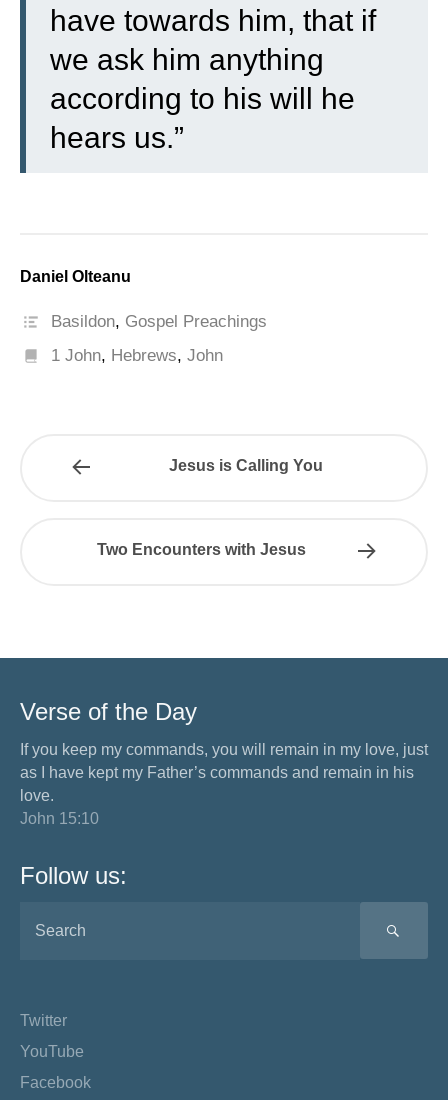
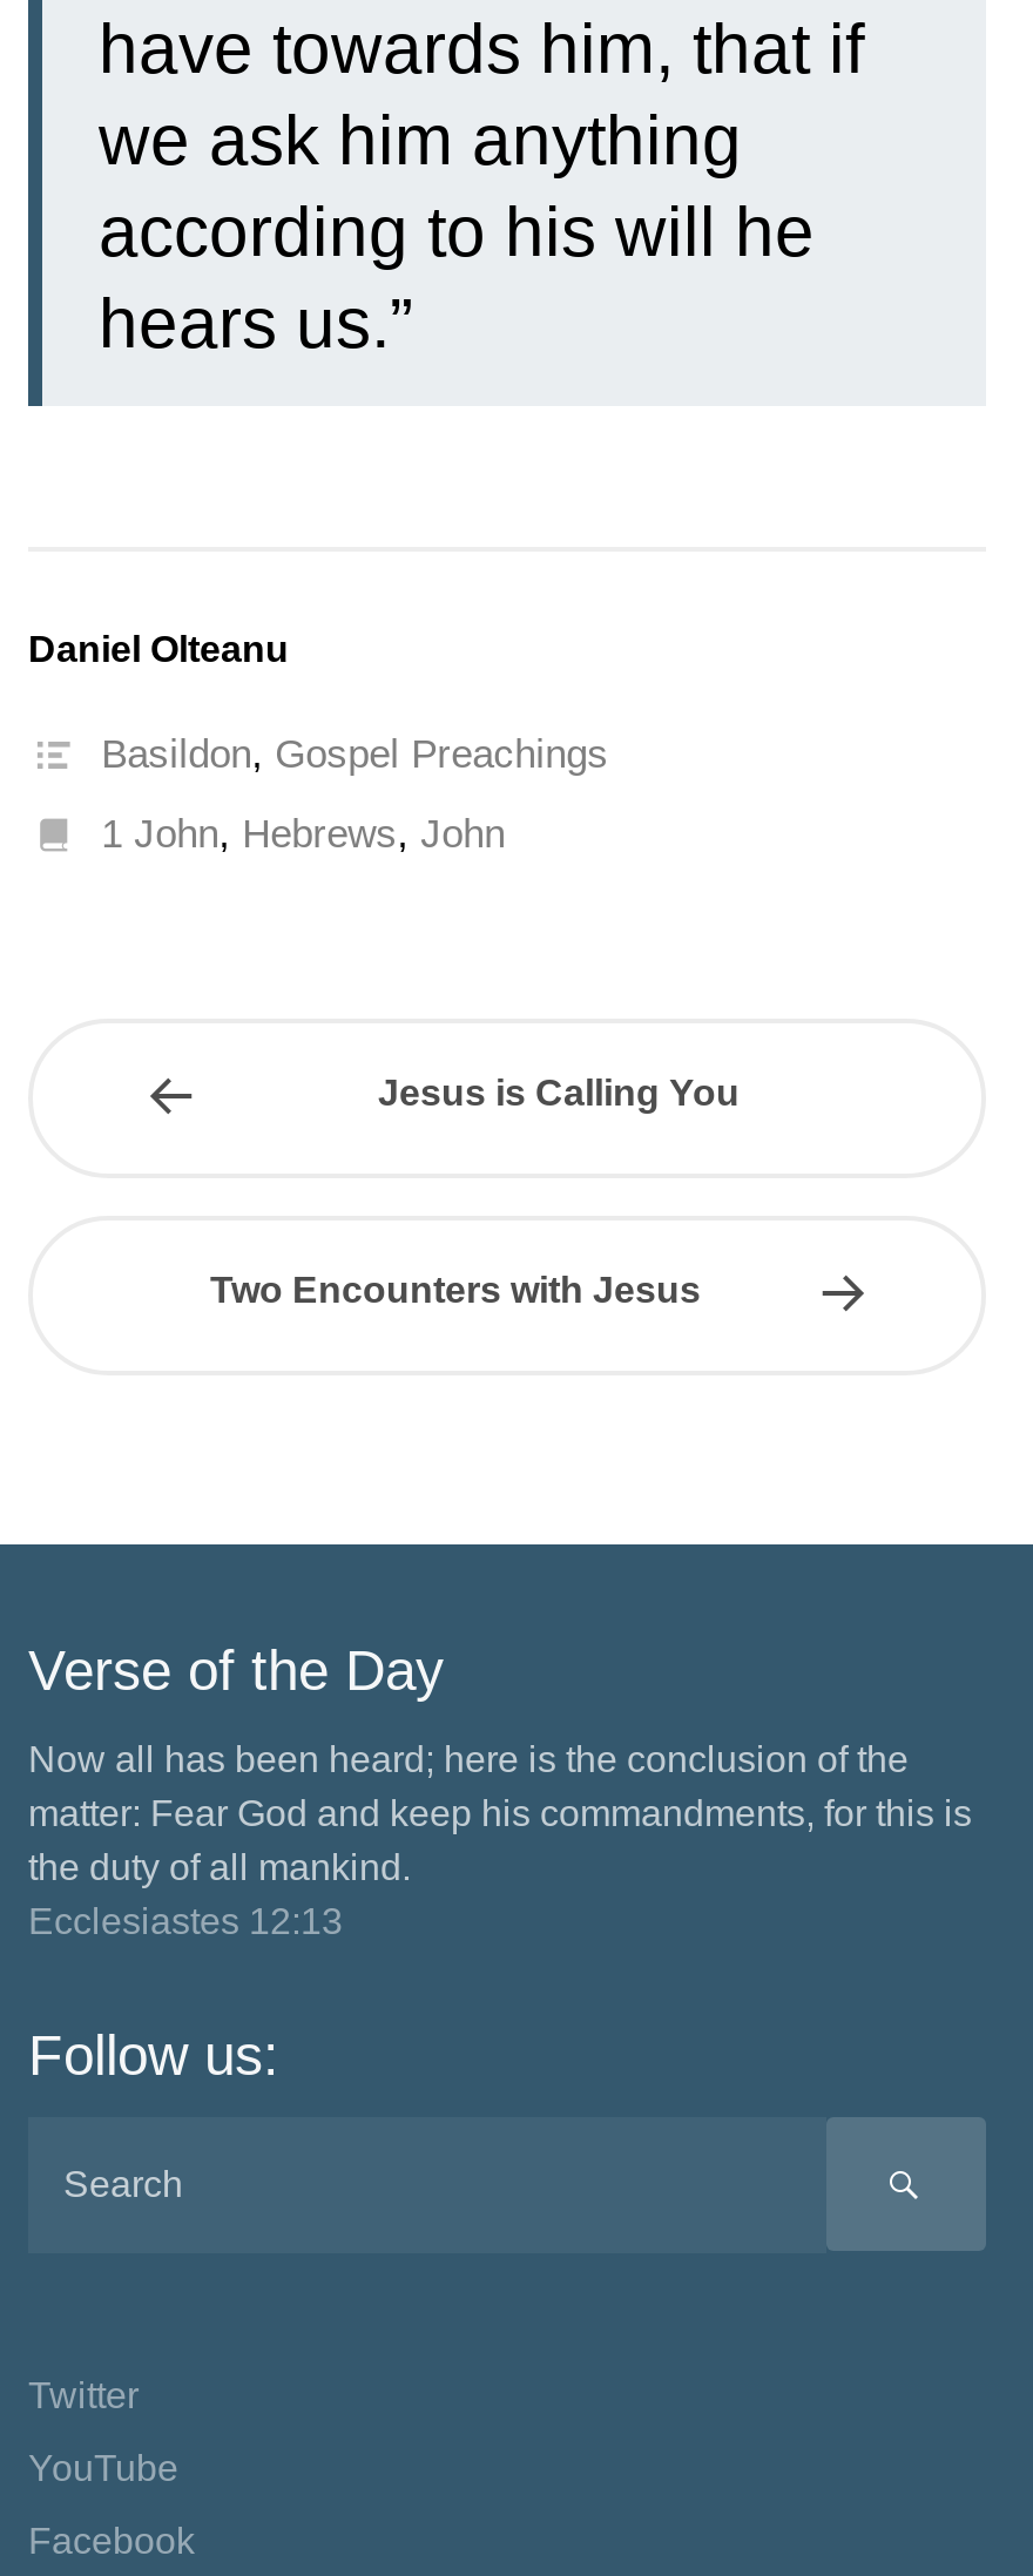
- If you keep my commands, you will remain in my love, just
- as I have kept my Father’s commands and remain in his
- love.
- John 15:10
+ Now all has been heard; here is the conclusion of the
+ matter: Fear God and keep his commandments, for this is
+ the duty of all mankind.
+ Ecclesiastes 12:13
